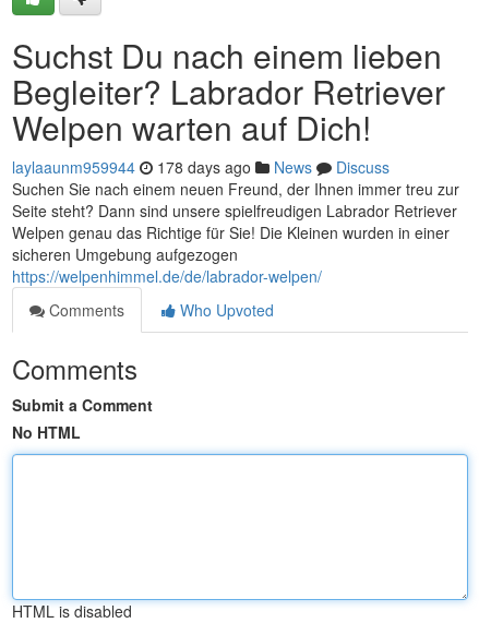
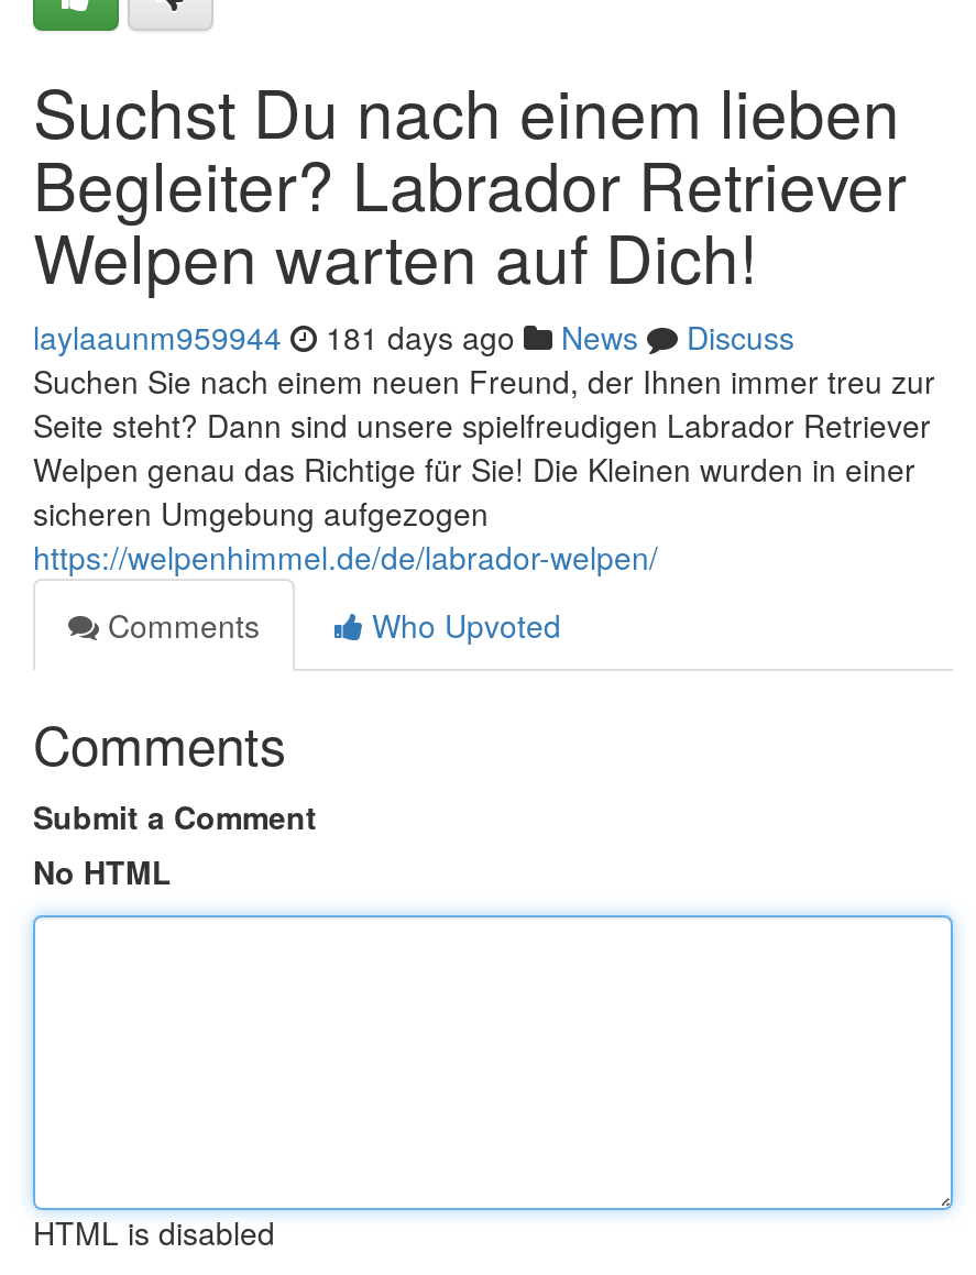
- laylaaunm959944 178 days ago News Discuss
+ laylaaunm959944 181 days ago News Discuss
